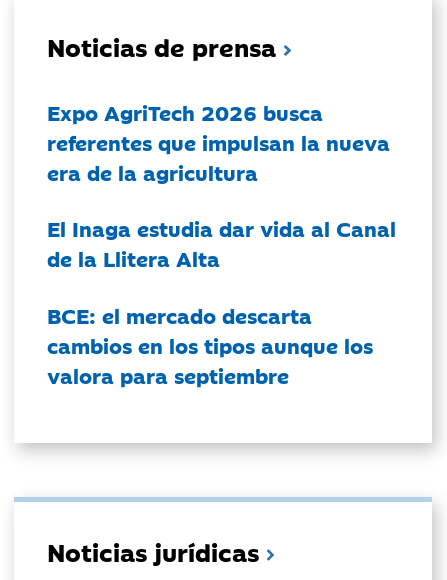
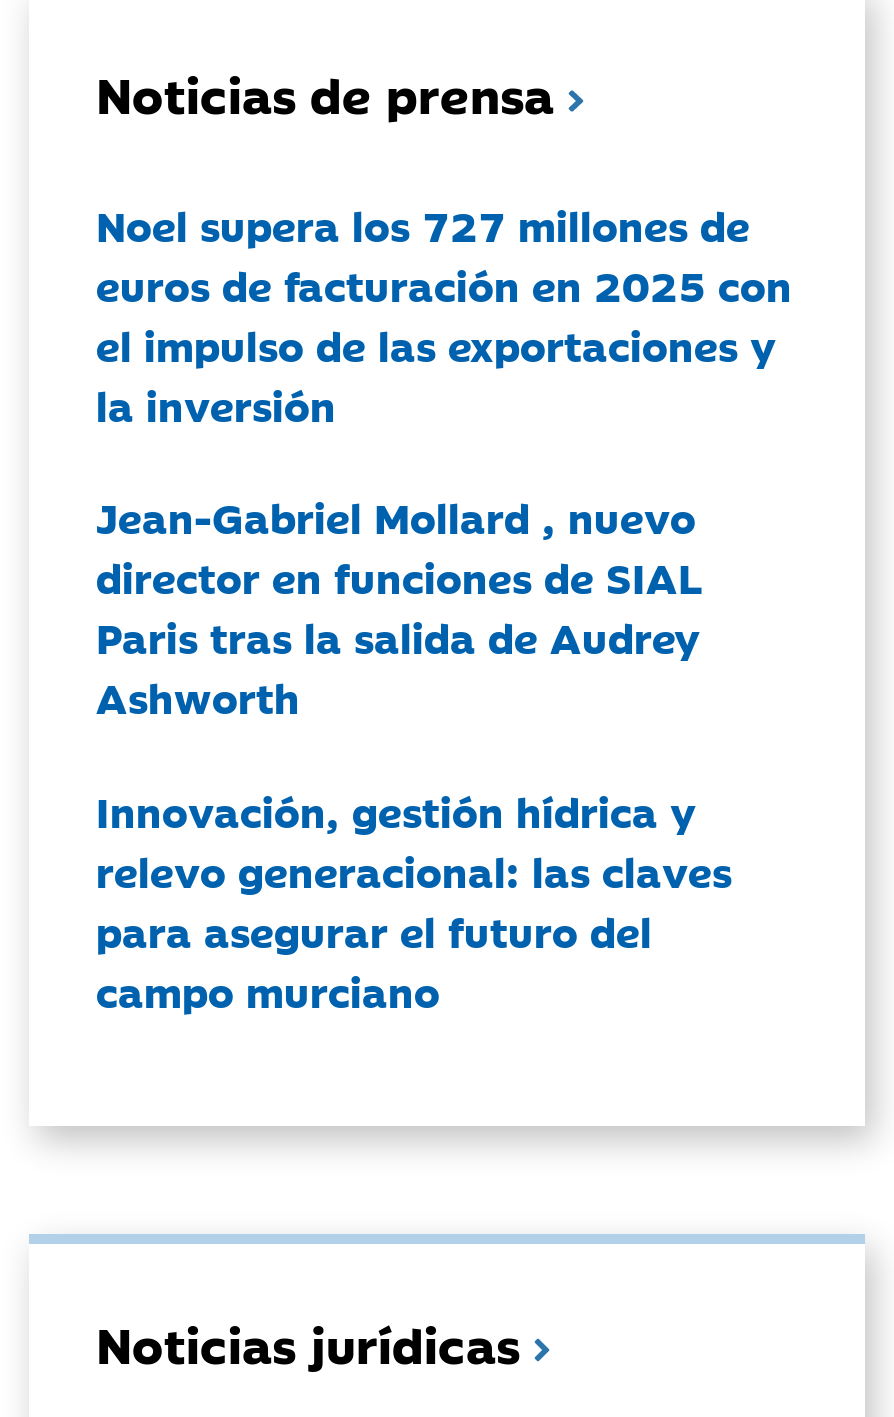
- Expo AgriTech 2026 busca
- referentes que impulsan la nueva
- era de la agricultura
+ Noel supera los 727 millones de
+ euros de facturación en 2025 con
+ el impulso de las exportaciones y
+ la inversión

- El Inaga estudia dar vida al Canal
- de la Llitera Alta
+ Jean-Gabriel Mollard , nuevo
+ director en funciones de SIAL
+ Paris tras la salida de Audrey
+ Ashworth

- BCE: el mercado descarta
- cambios en los tipos aunque los
- valora para septiembre
+ Innovación, gestión hídrica y
+ relevo generacional: las claves
+ para asegurar el futuro del
+ campo murciano
